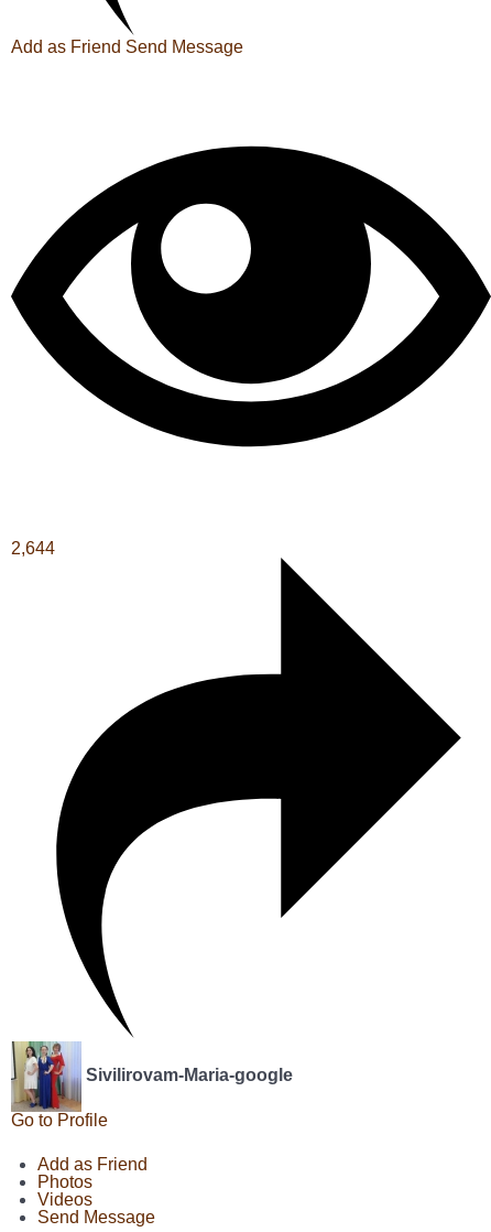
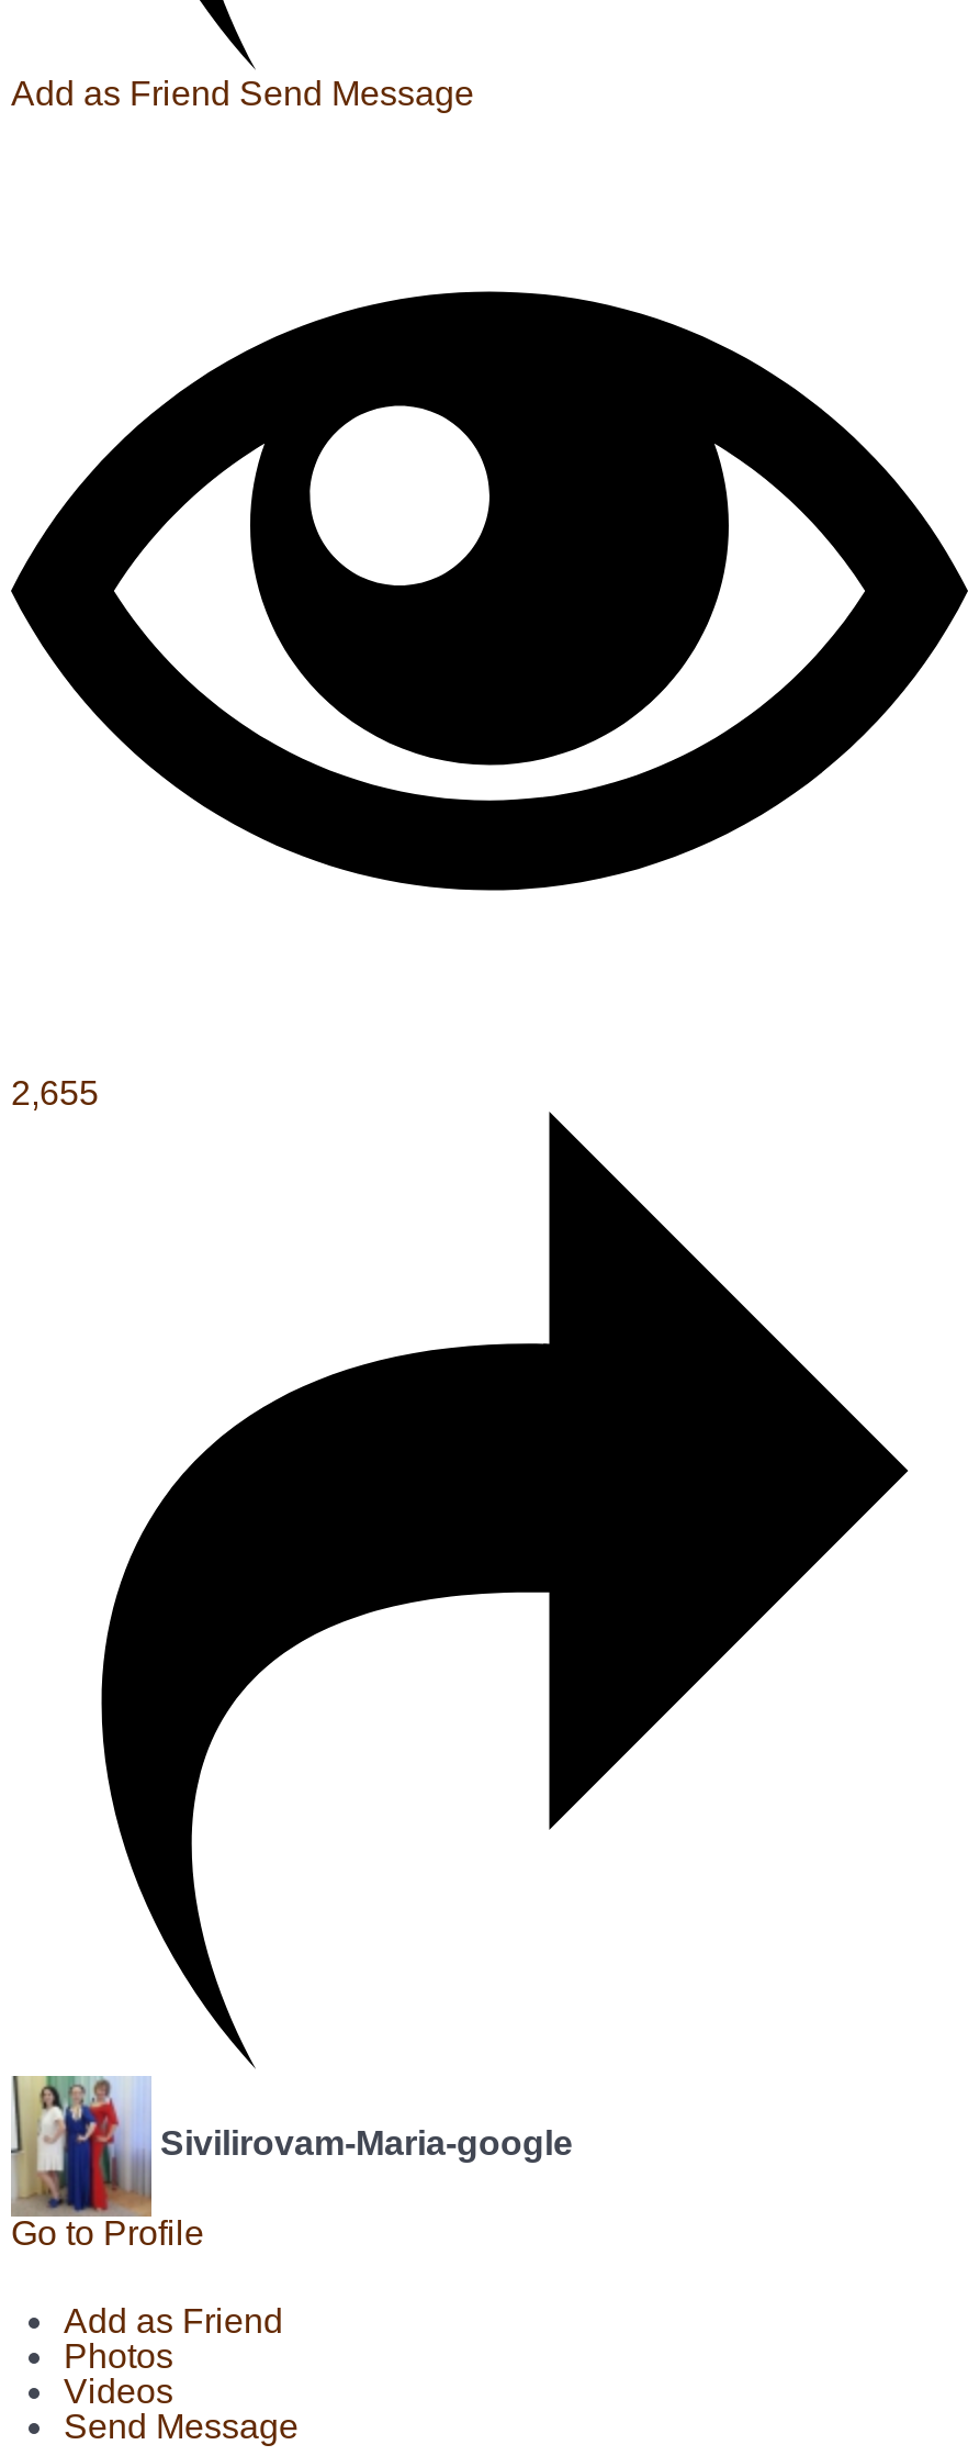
- 2,644
+ 2,655
